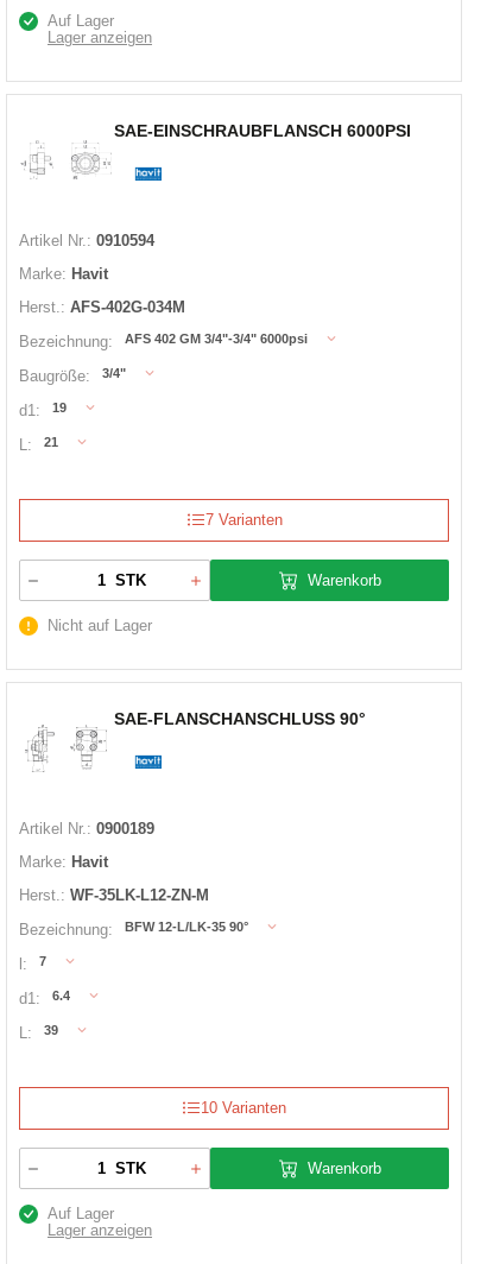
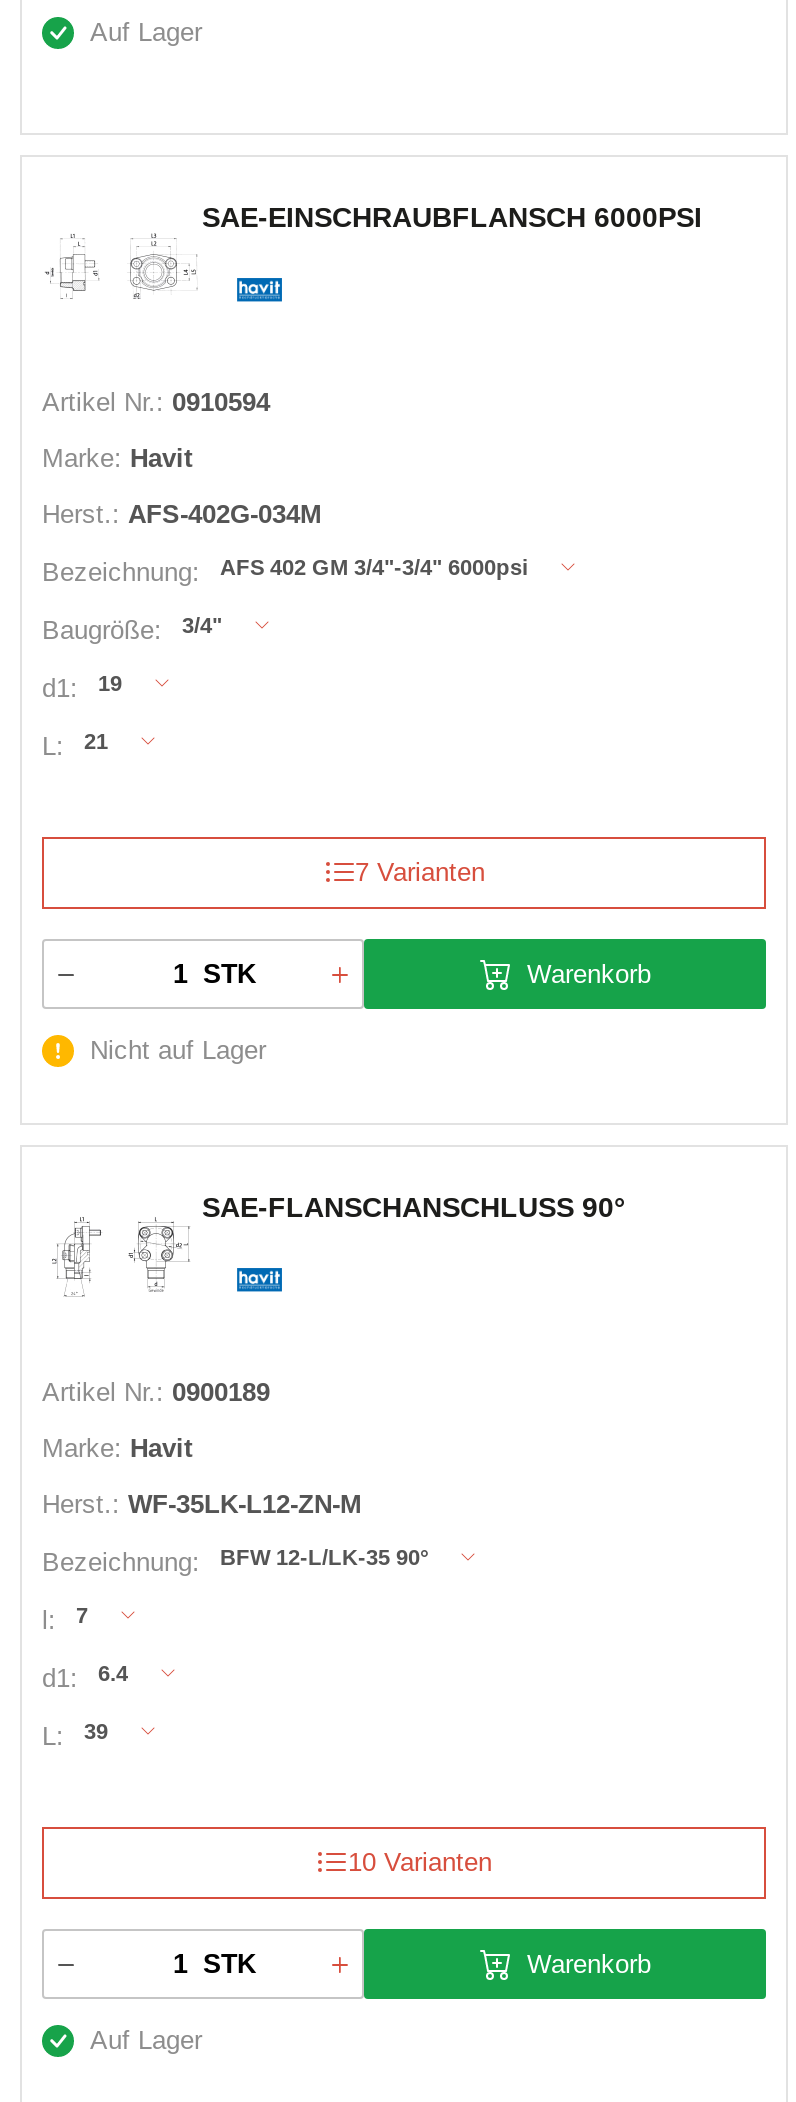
- Lager anzeigen

- Lager anzeigen
